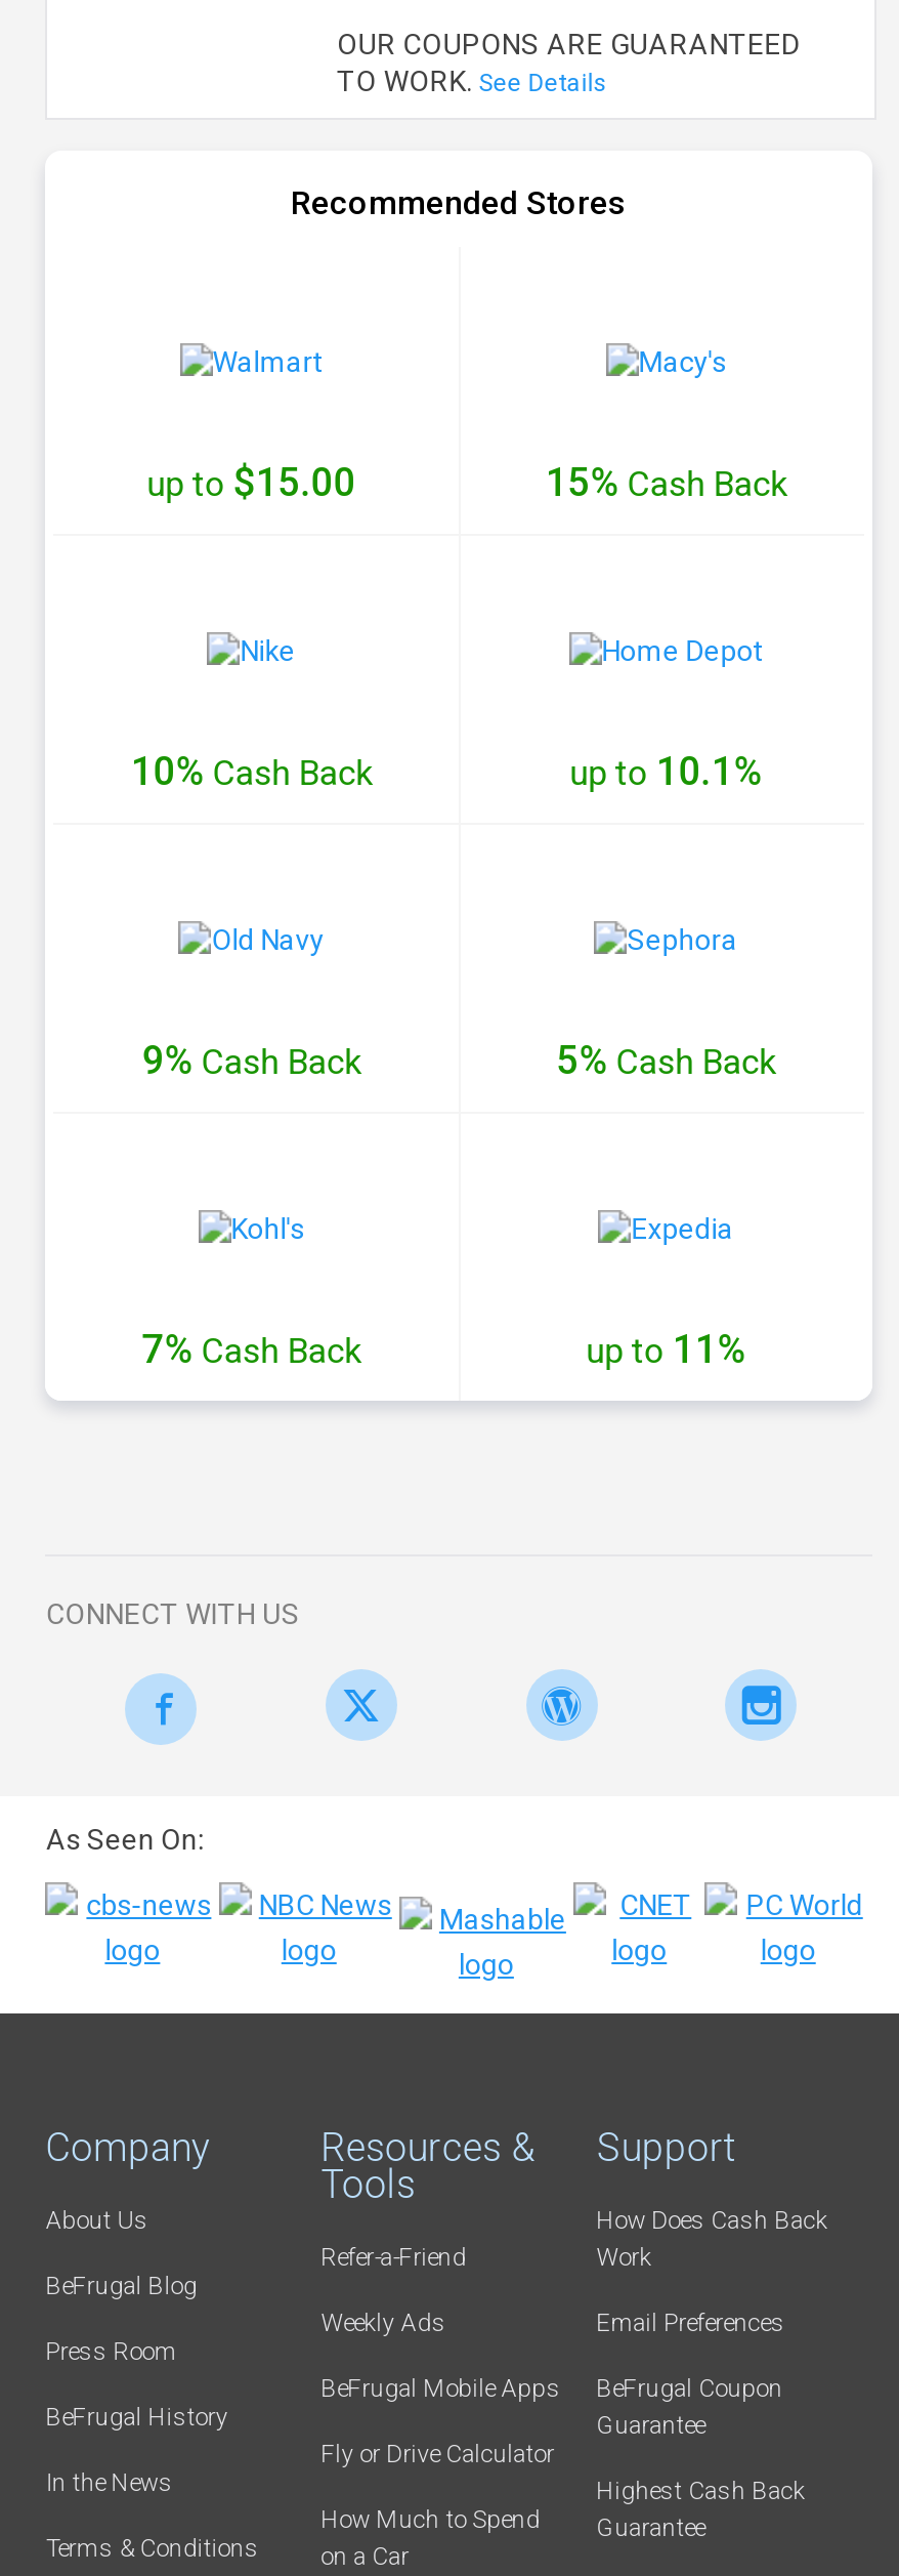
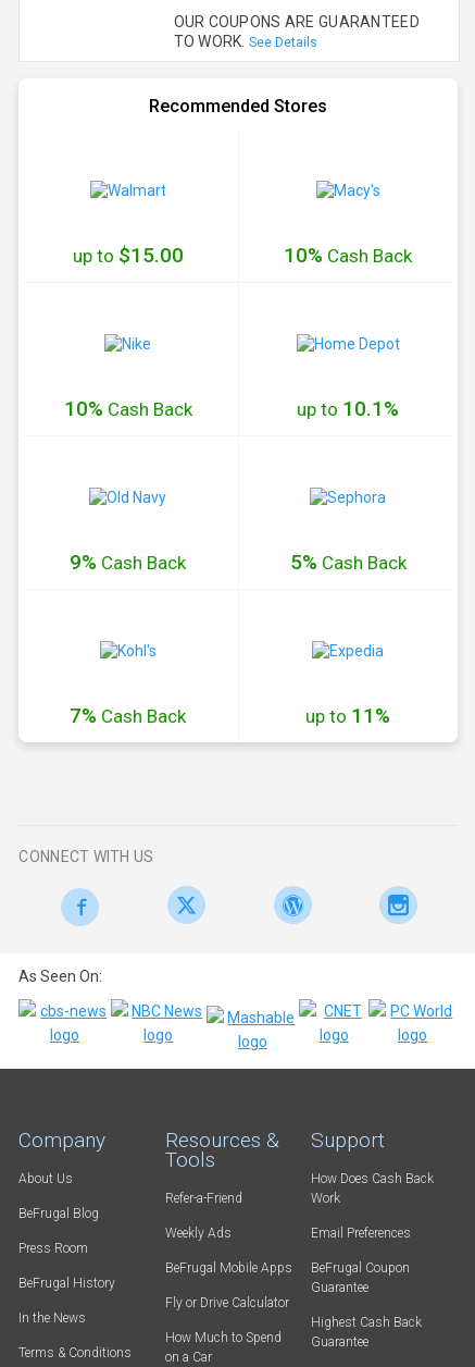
- 15% Cash Back
+ 10% Cash Back
